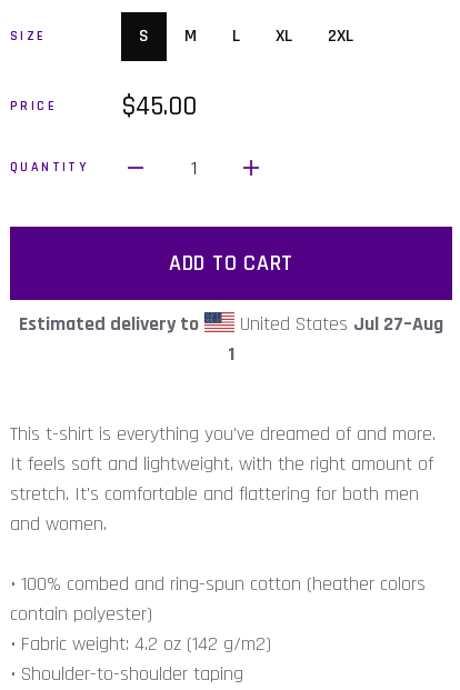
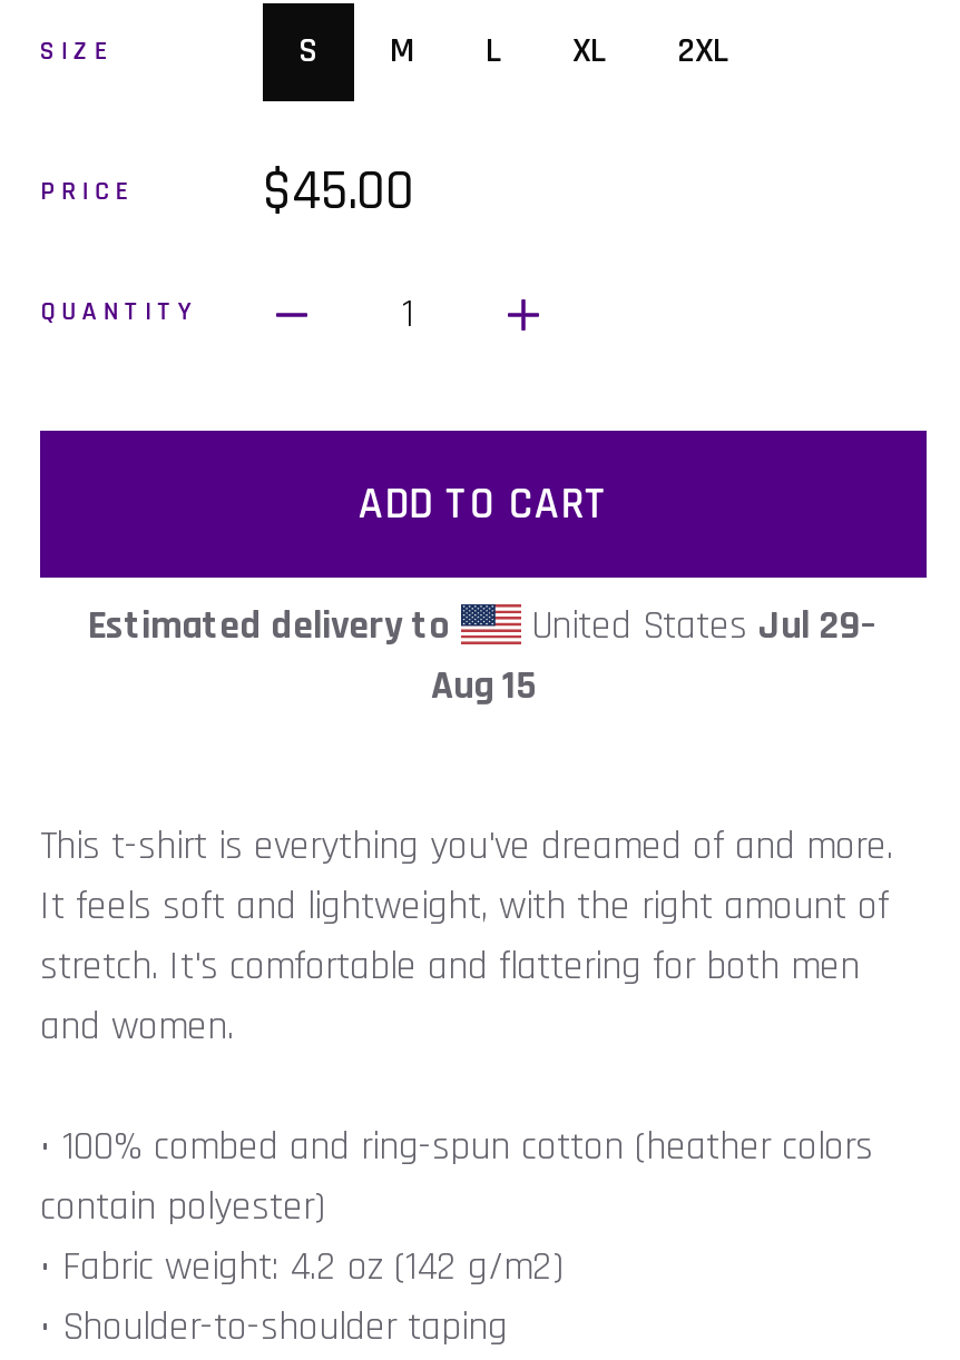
- United States Jul 27–Aug
- 1
+ United States Jul 29–
+ Aug 15
